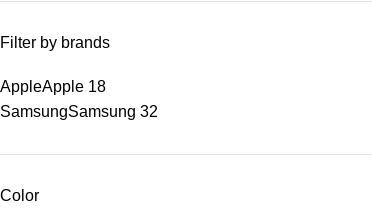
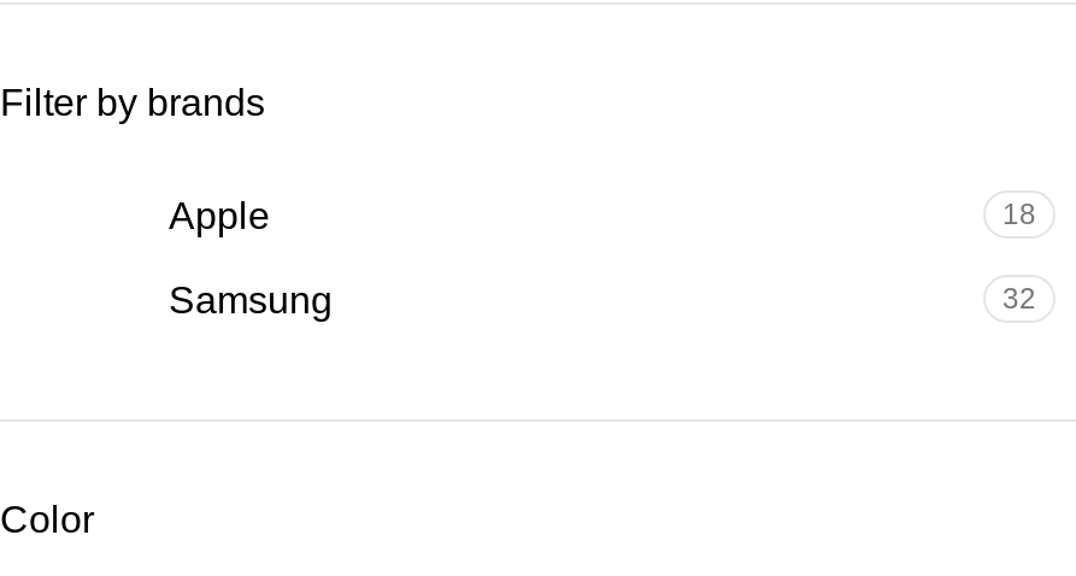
- AppleApple 18
+ Apple
+ 18

- SamsungSamsung 32
+ Samsung
+ 32
